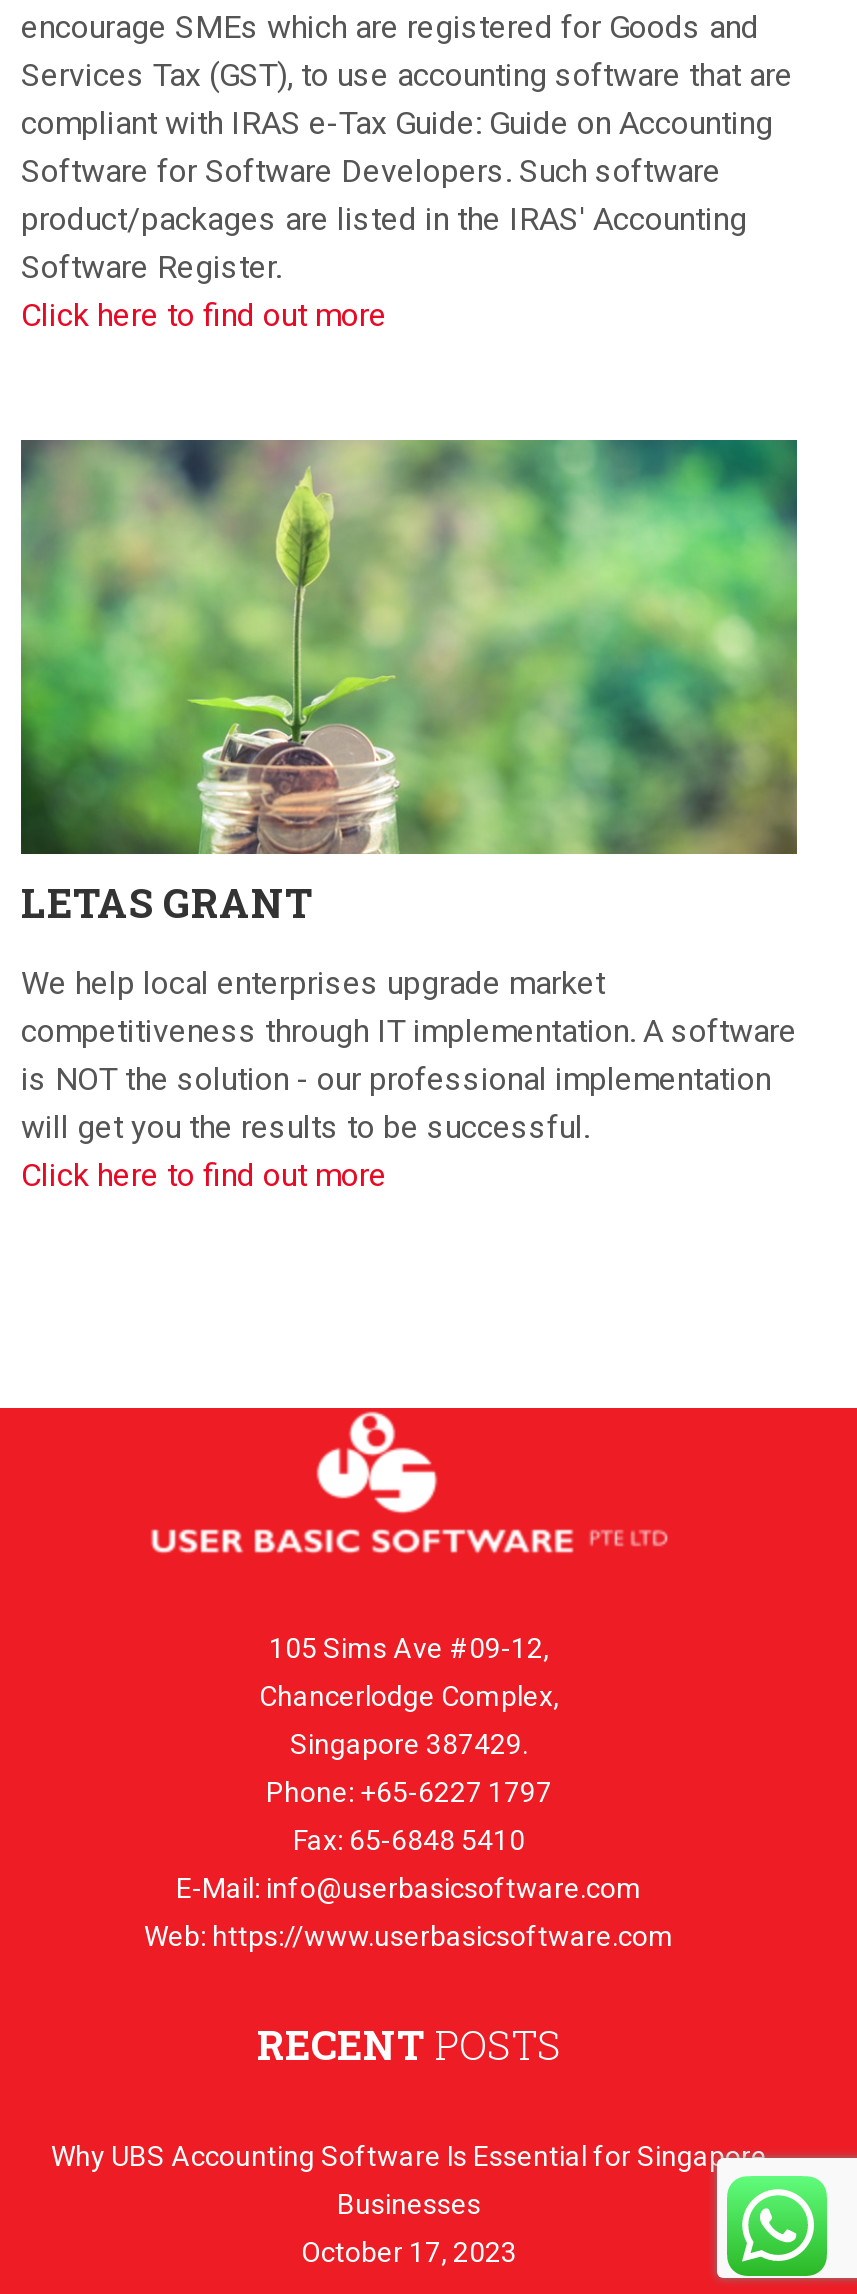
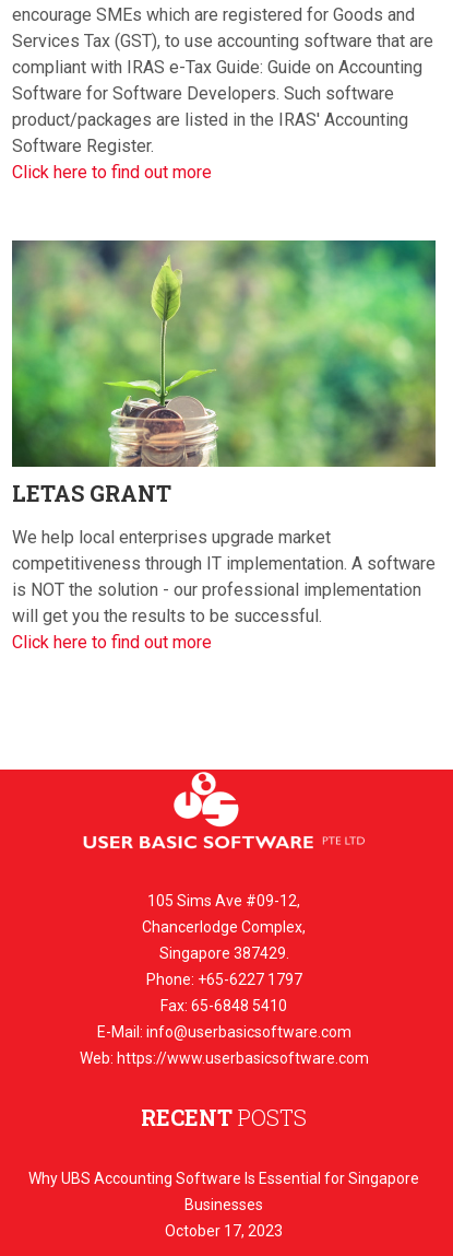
- [image]
